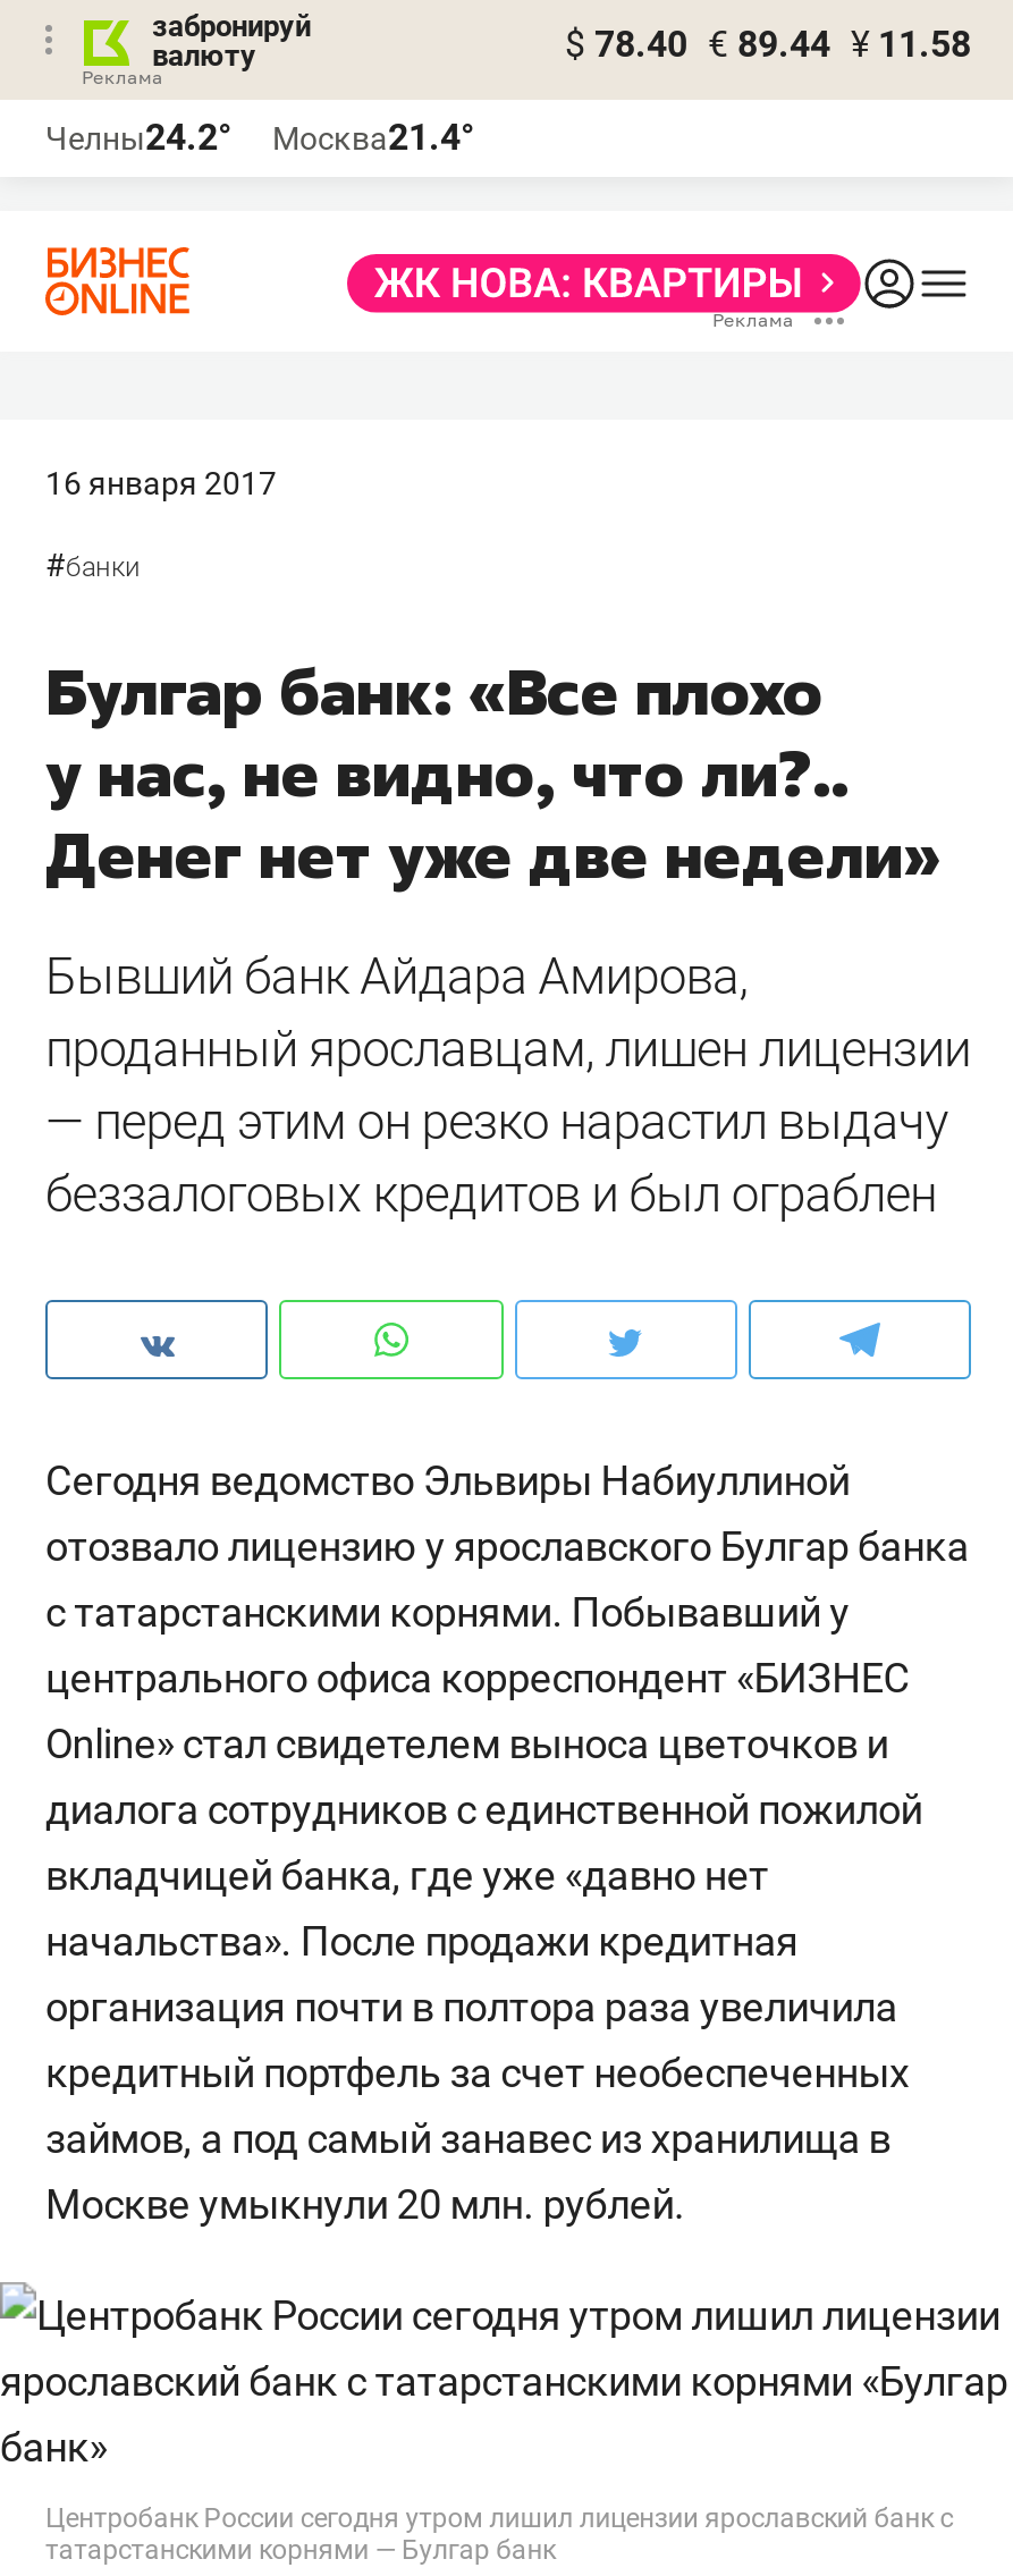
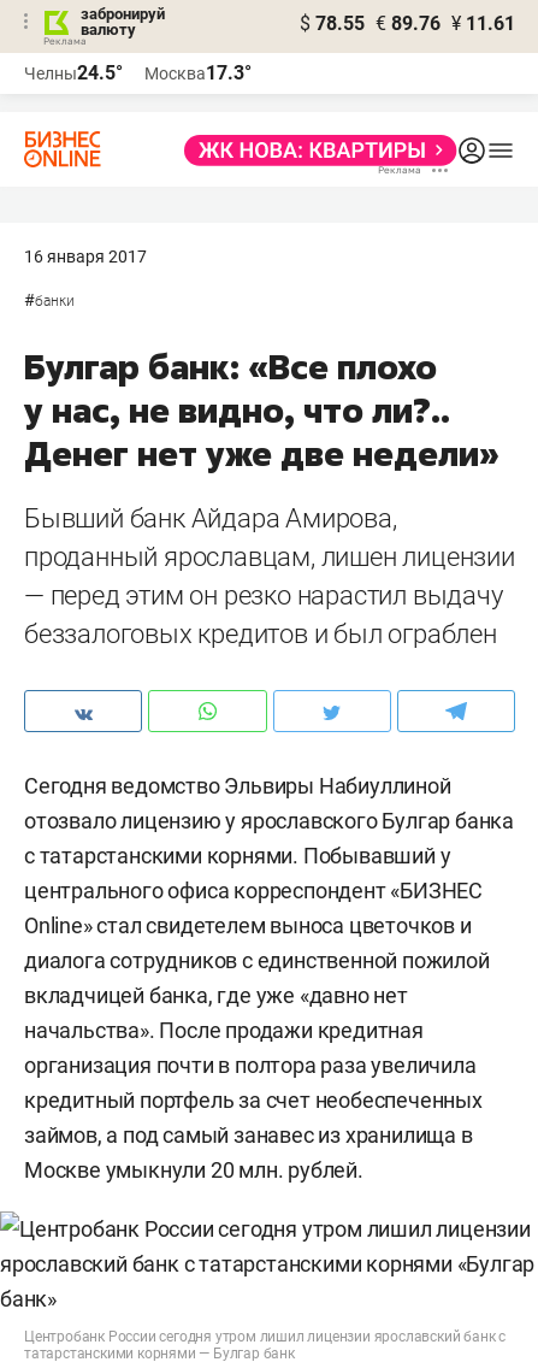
- $ 78.40 € 89.44 ¥ 11.58
+ $ 78.55 € 89.76 ¥ 11.61

- Челны24.2°
+ Челны24.5°

- Москва21.4°
+ Москва17.3°
